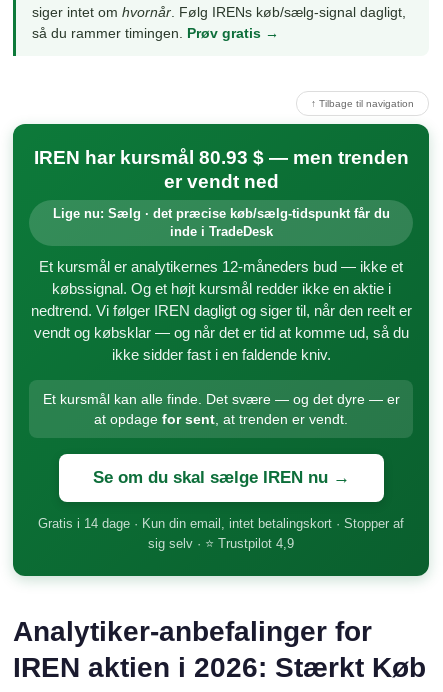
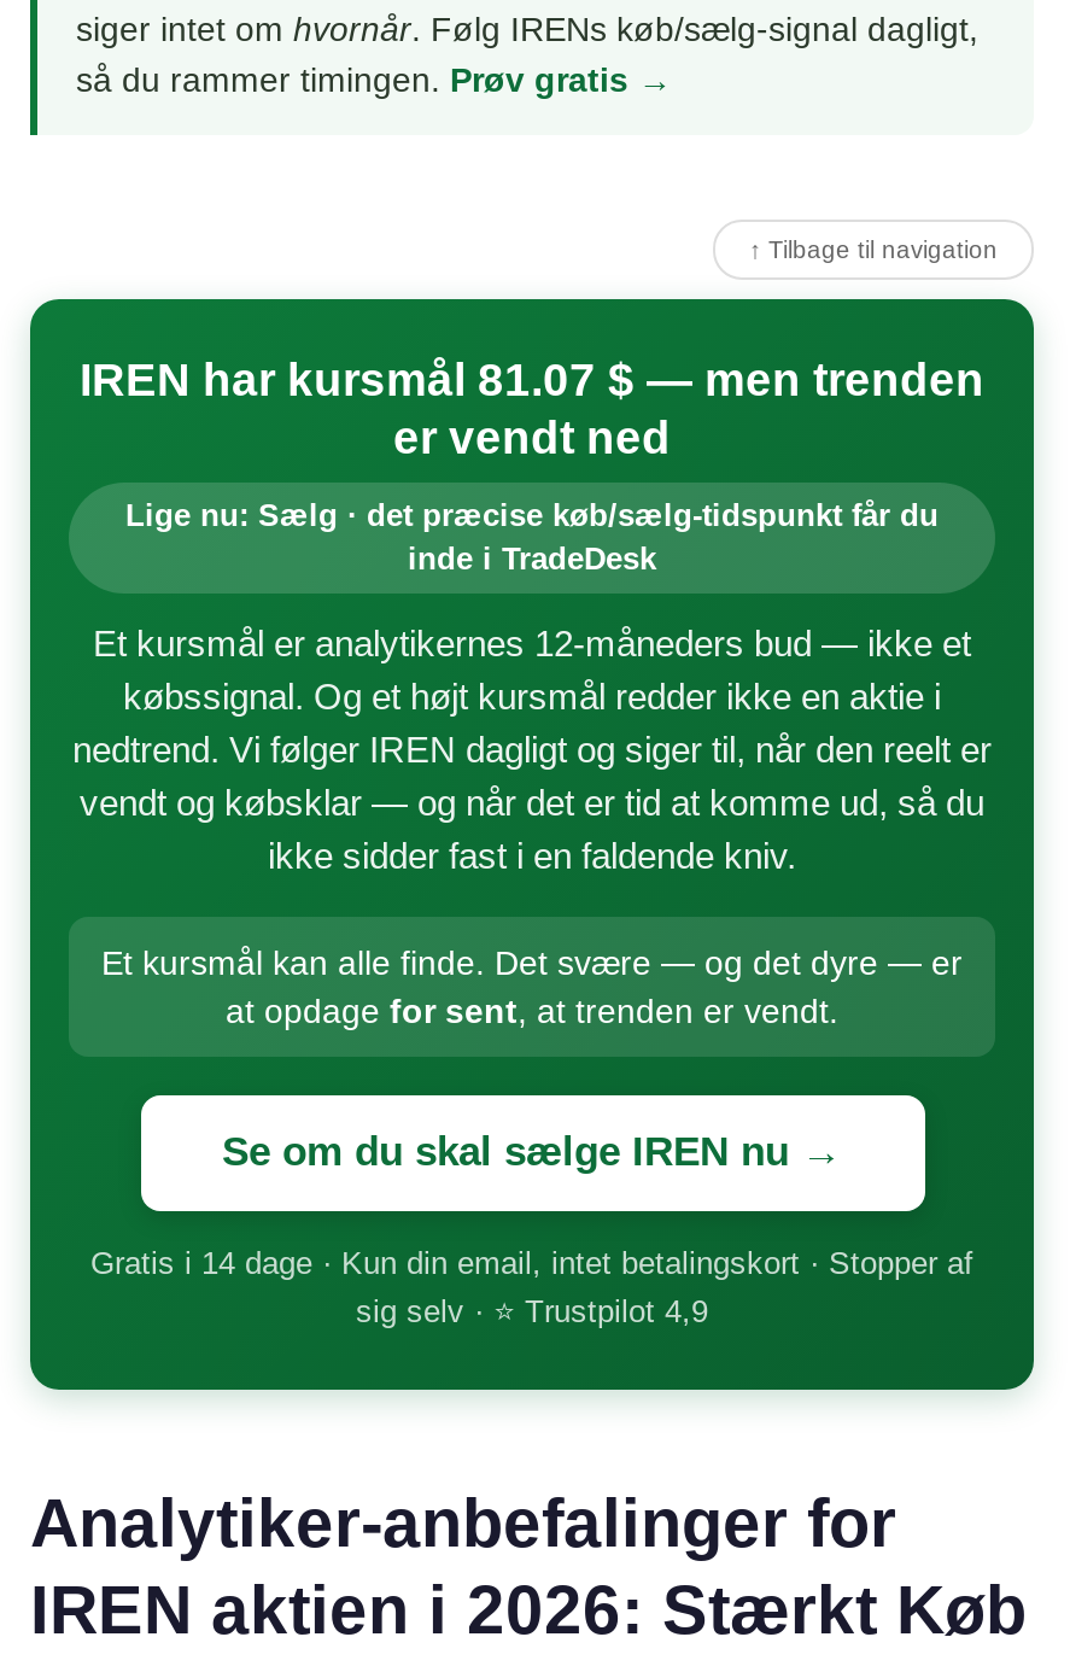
- IREN har kursmål 80.93 $ — men trenden
+ IREN har kursmål 81.07 $ — men trenden
